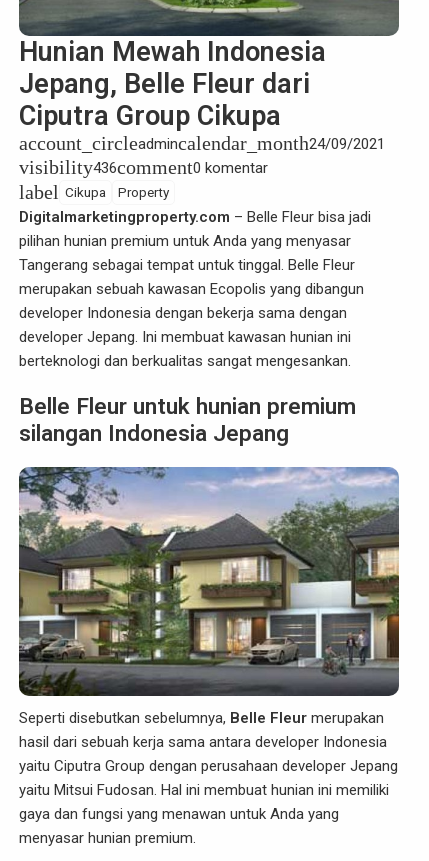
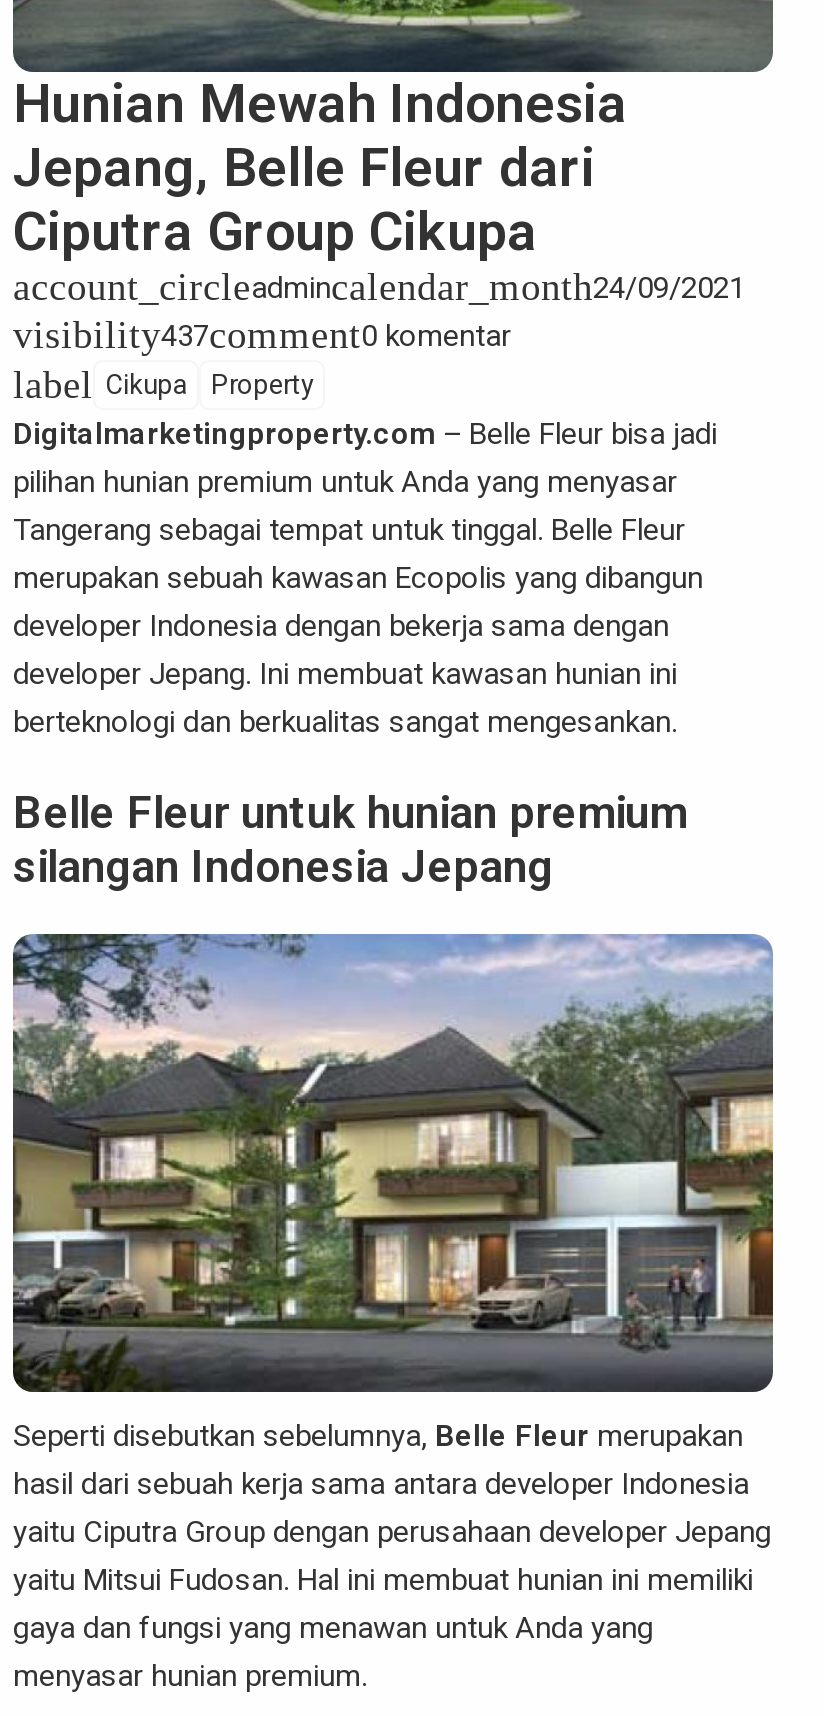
- visibility436comment0 komentar
+ visibility437comment0 komentar
